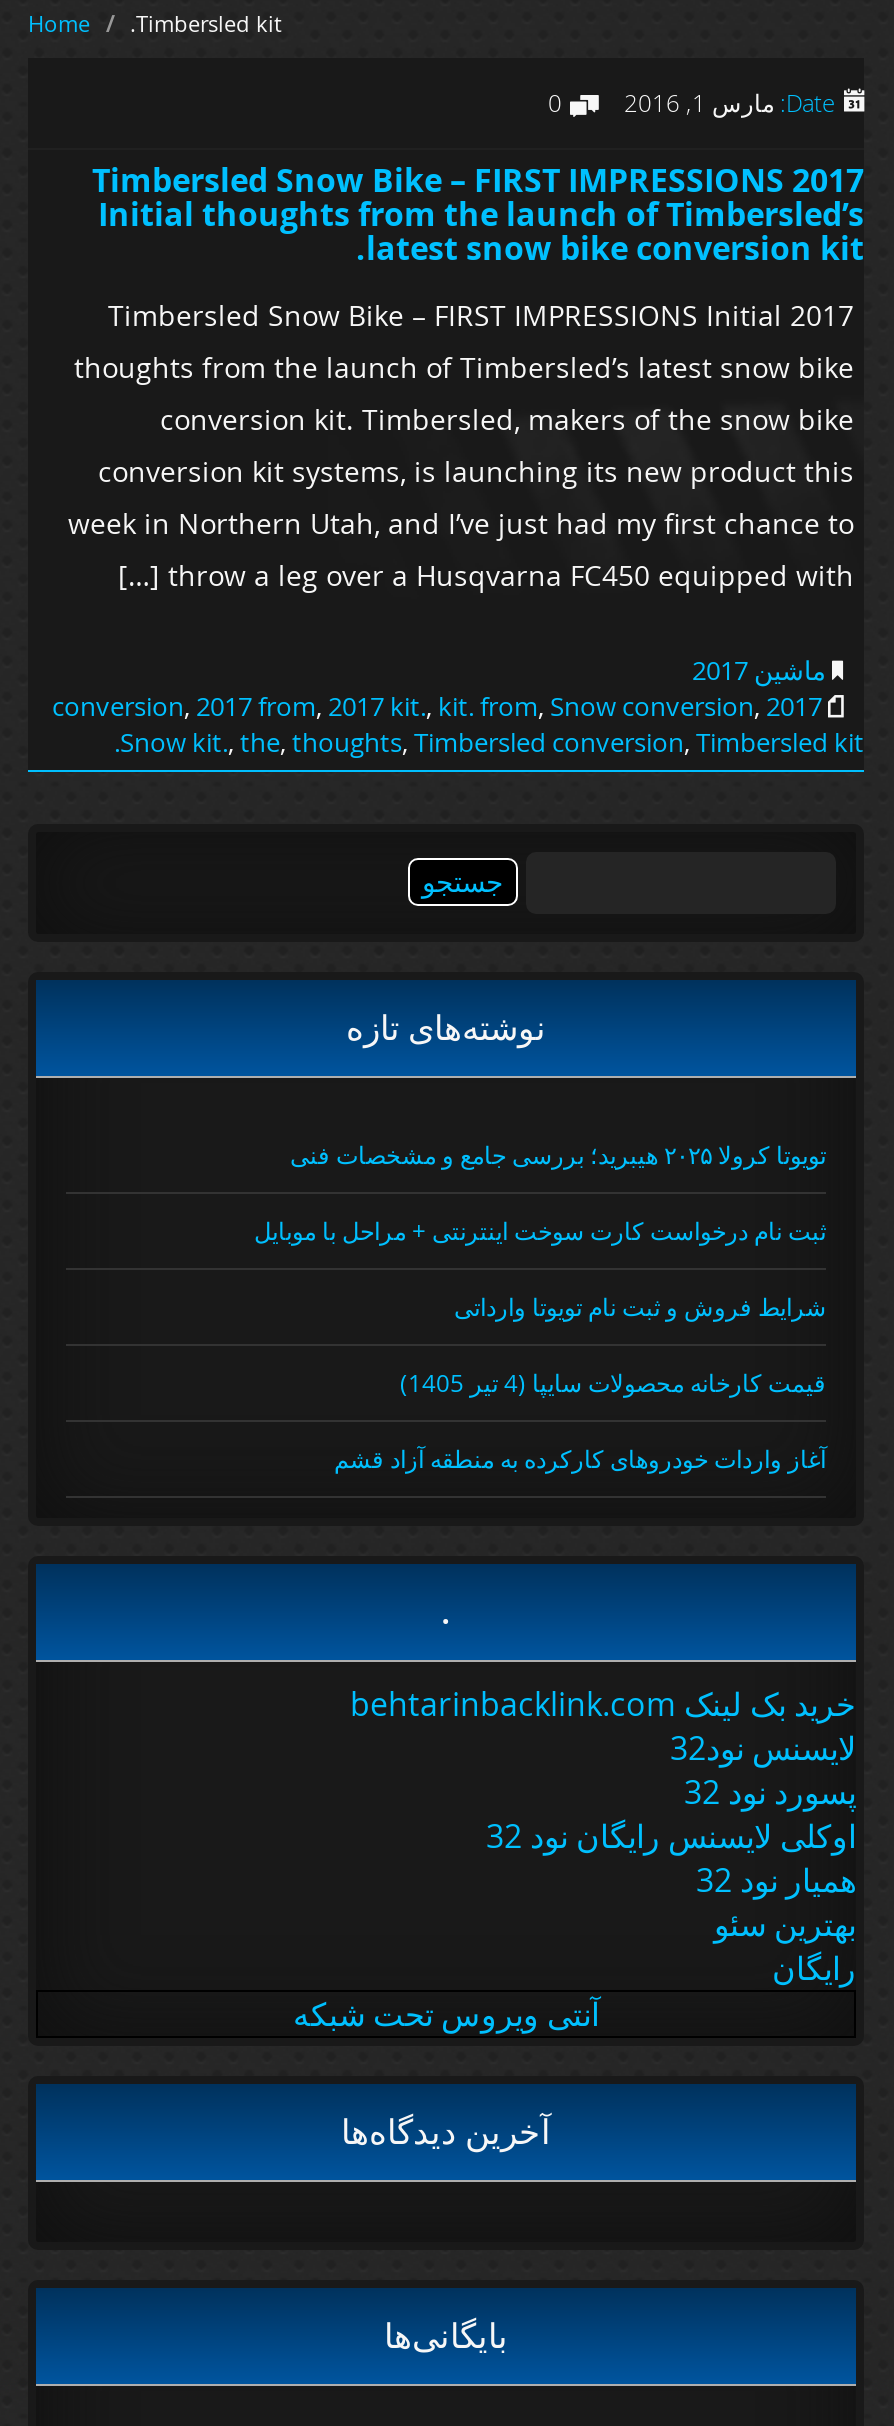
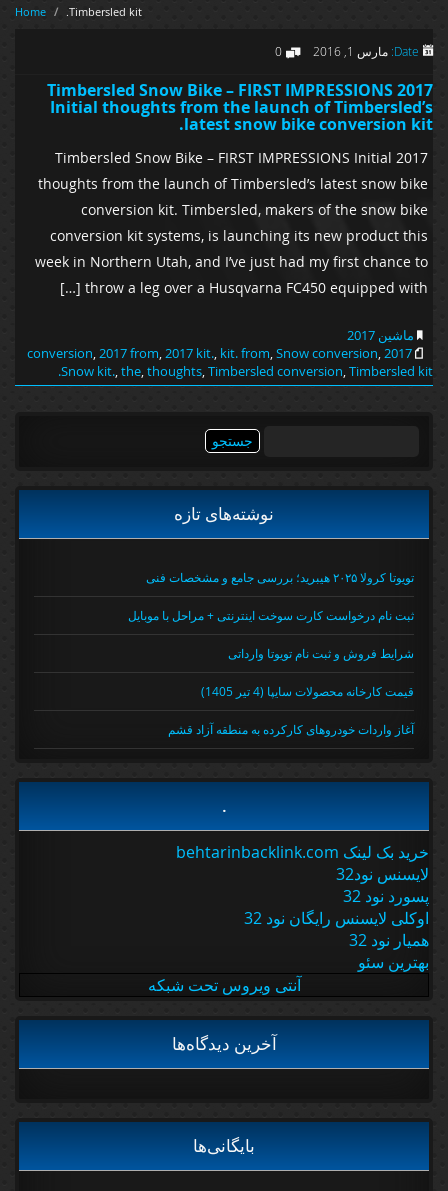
- رایگان
